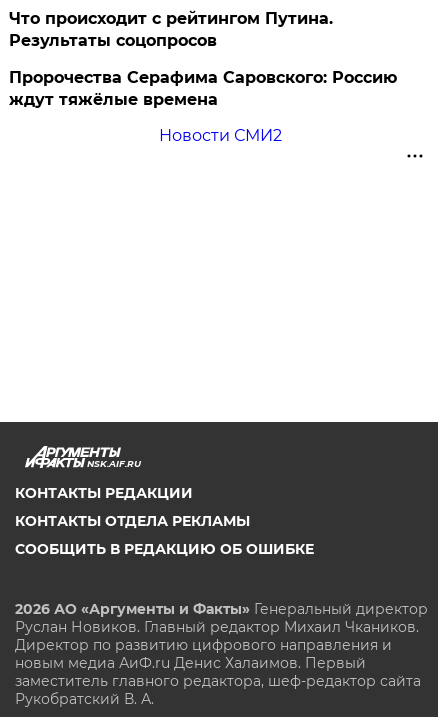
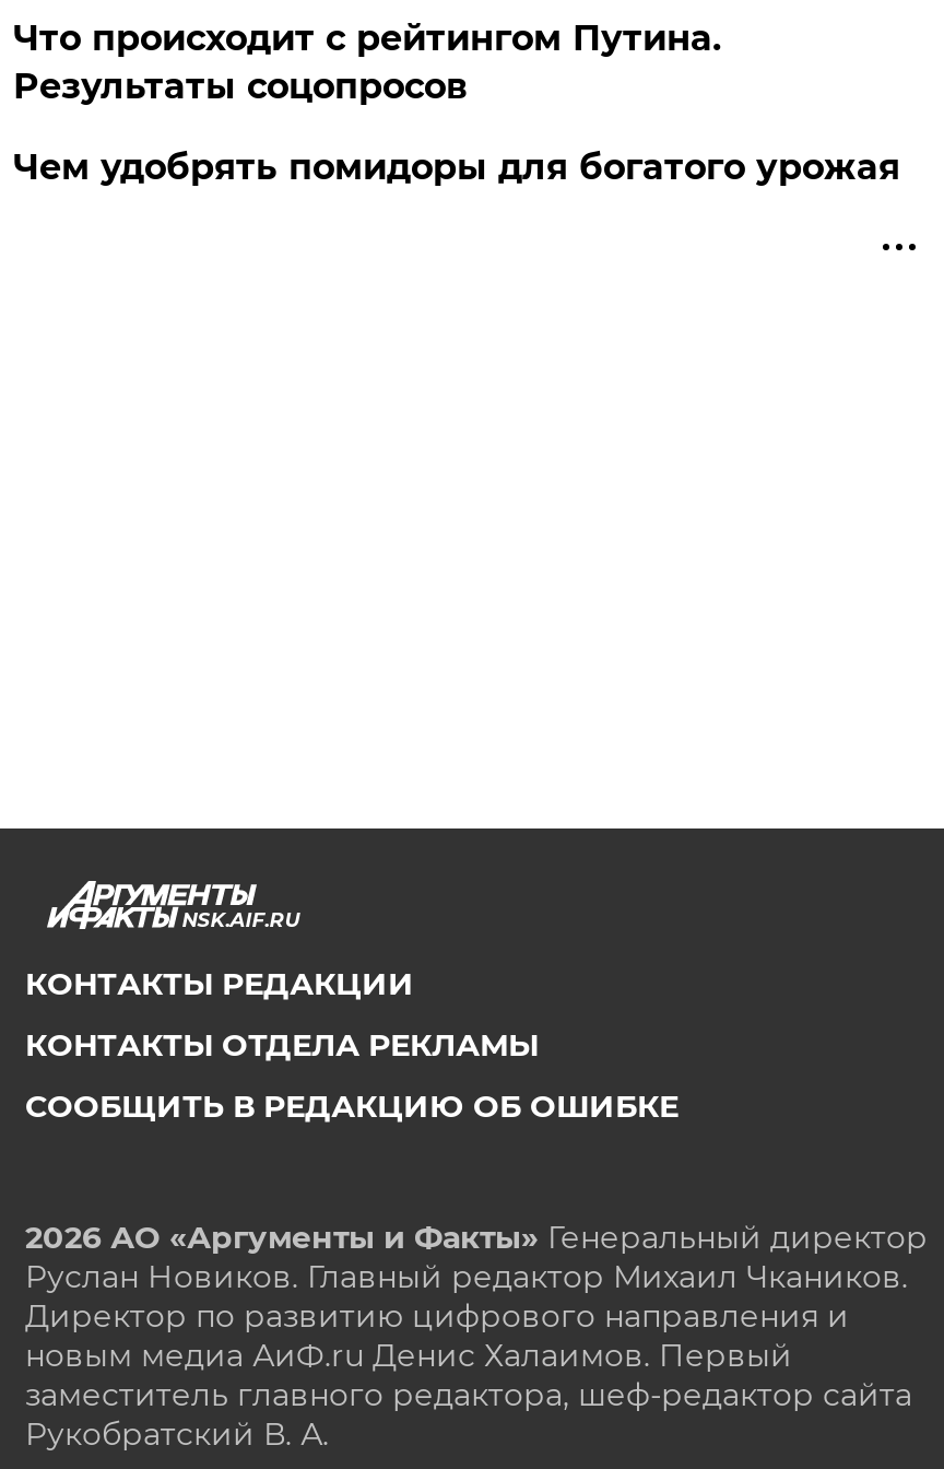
- Пророчества Серафима Саровского: Россию
- ждут тяжёлые времена
- Новости СМИ2
+ Чем удобрять помидоры для богатого урожая
